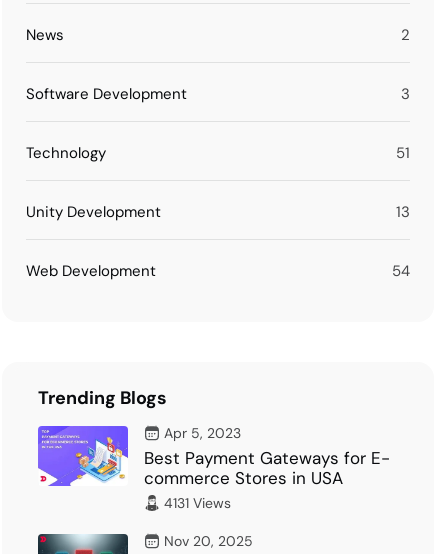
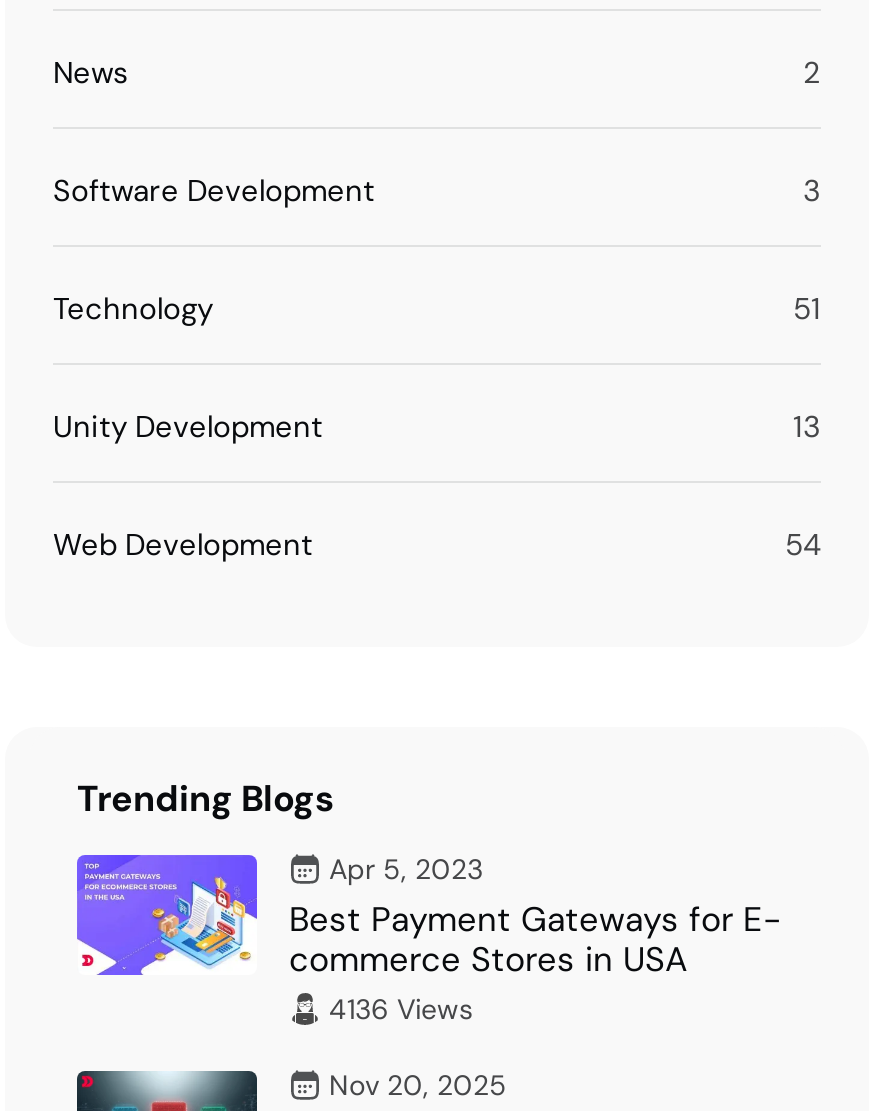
- 4131 Views
+ 4136 Views
